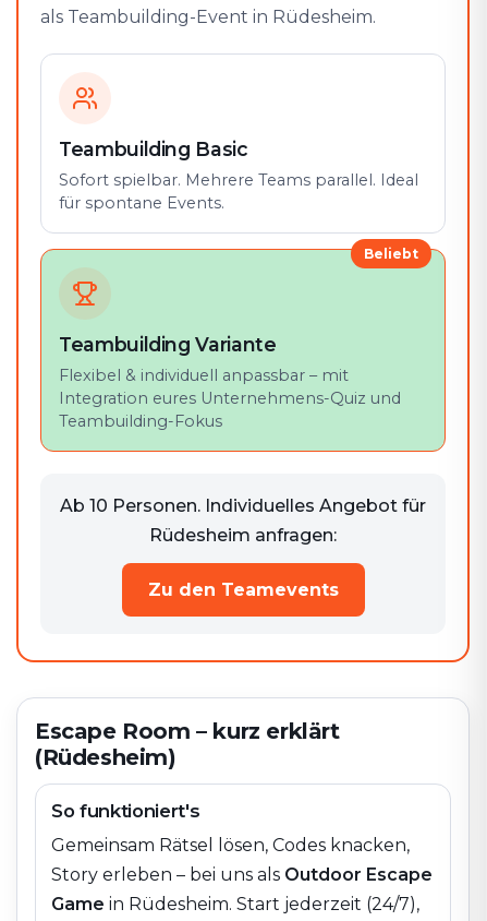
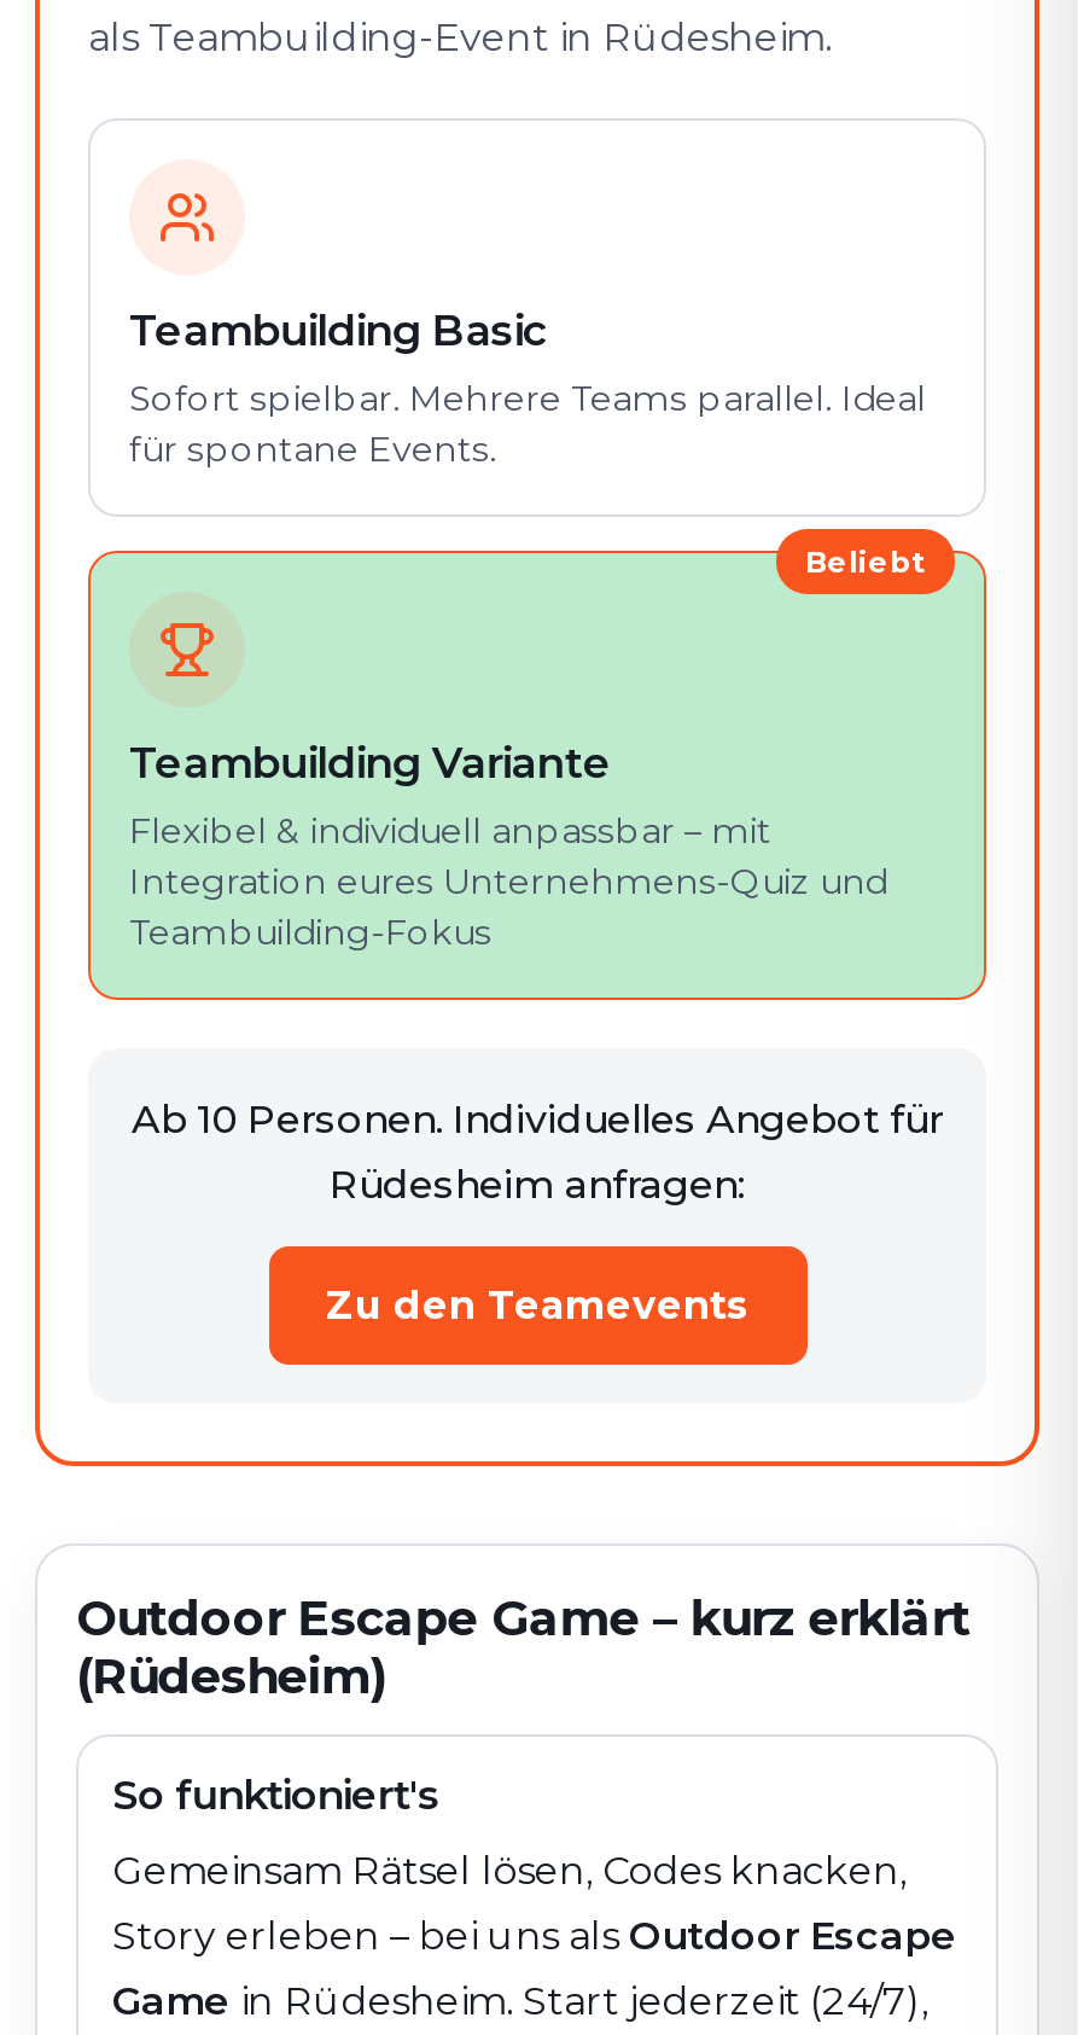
- Escape Room – kurz erklärt
+ Outdoor Escape Game – kurz erklärt
